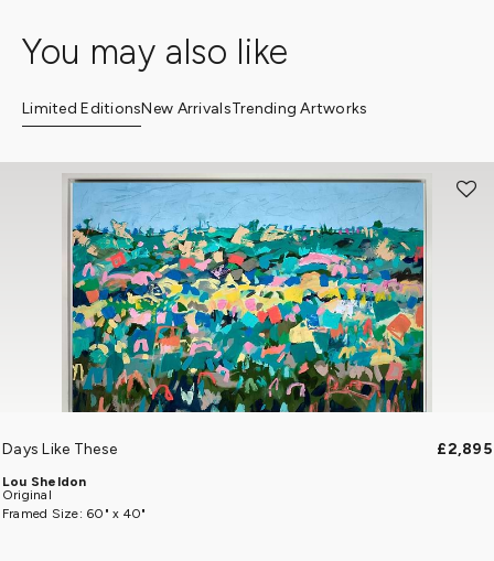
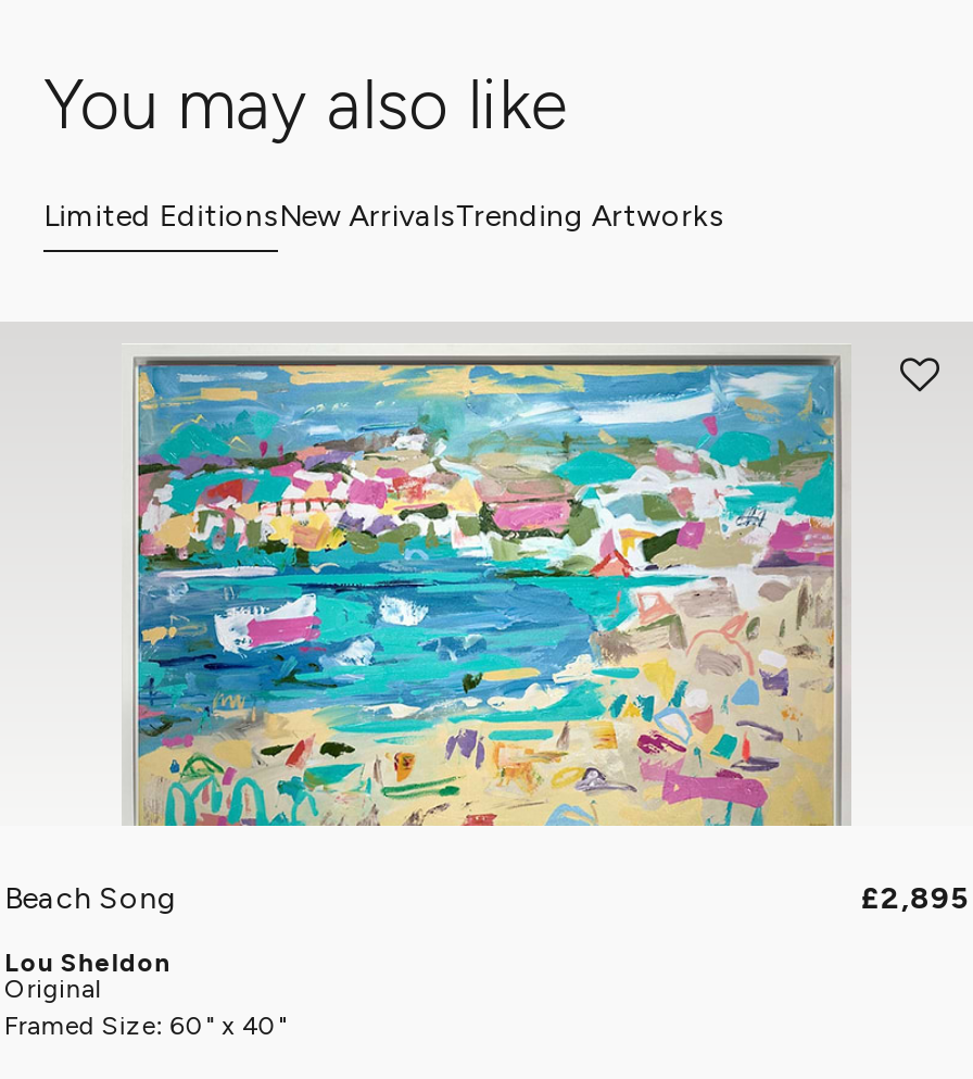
- [image]
- Days Like These
+ [image]
+ Beach Song
